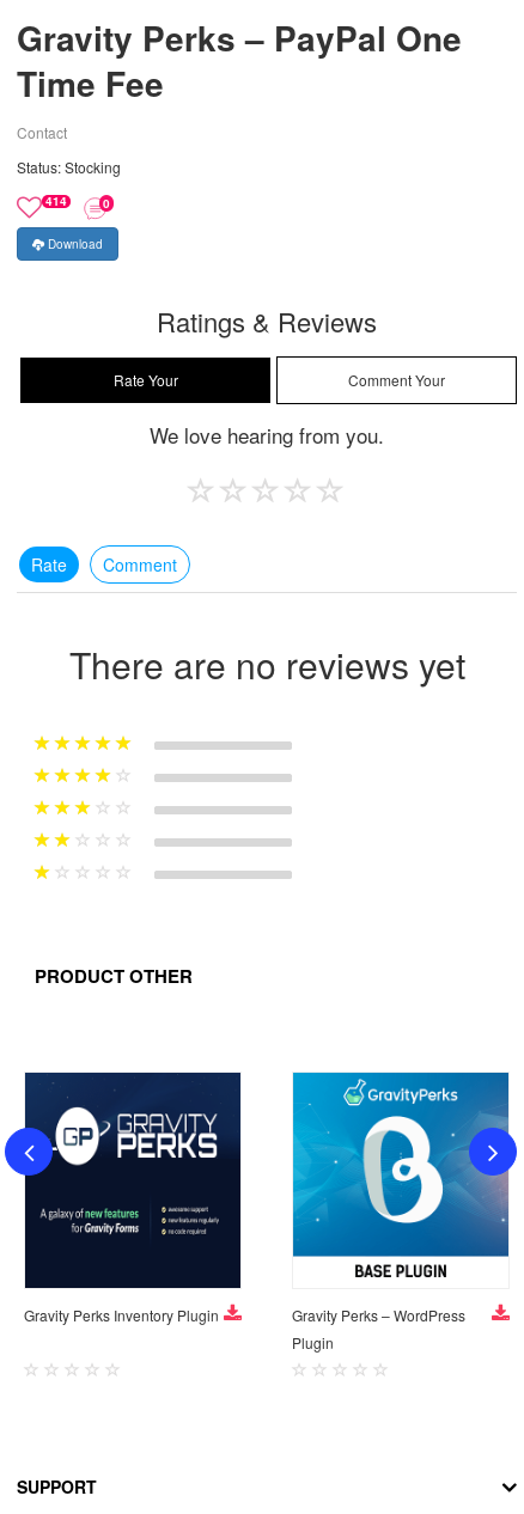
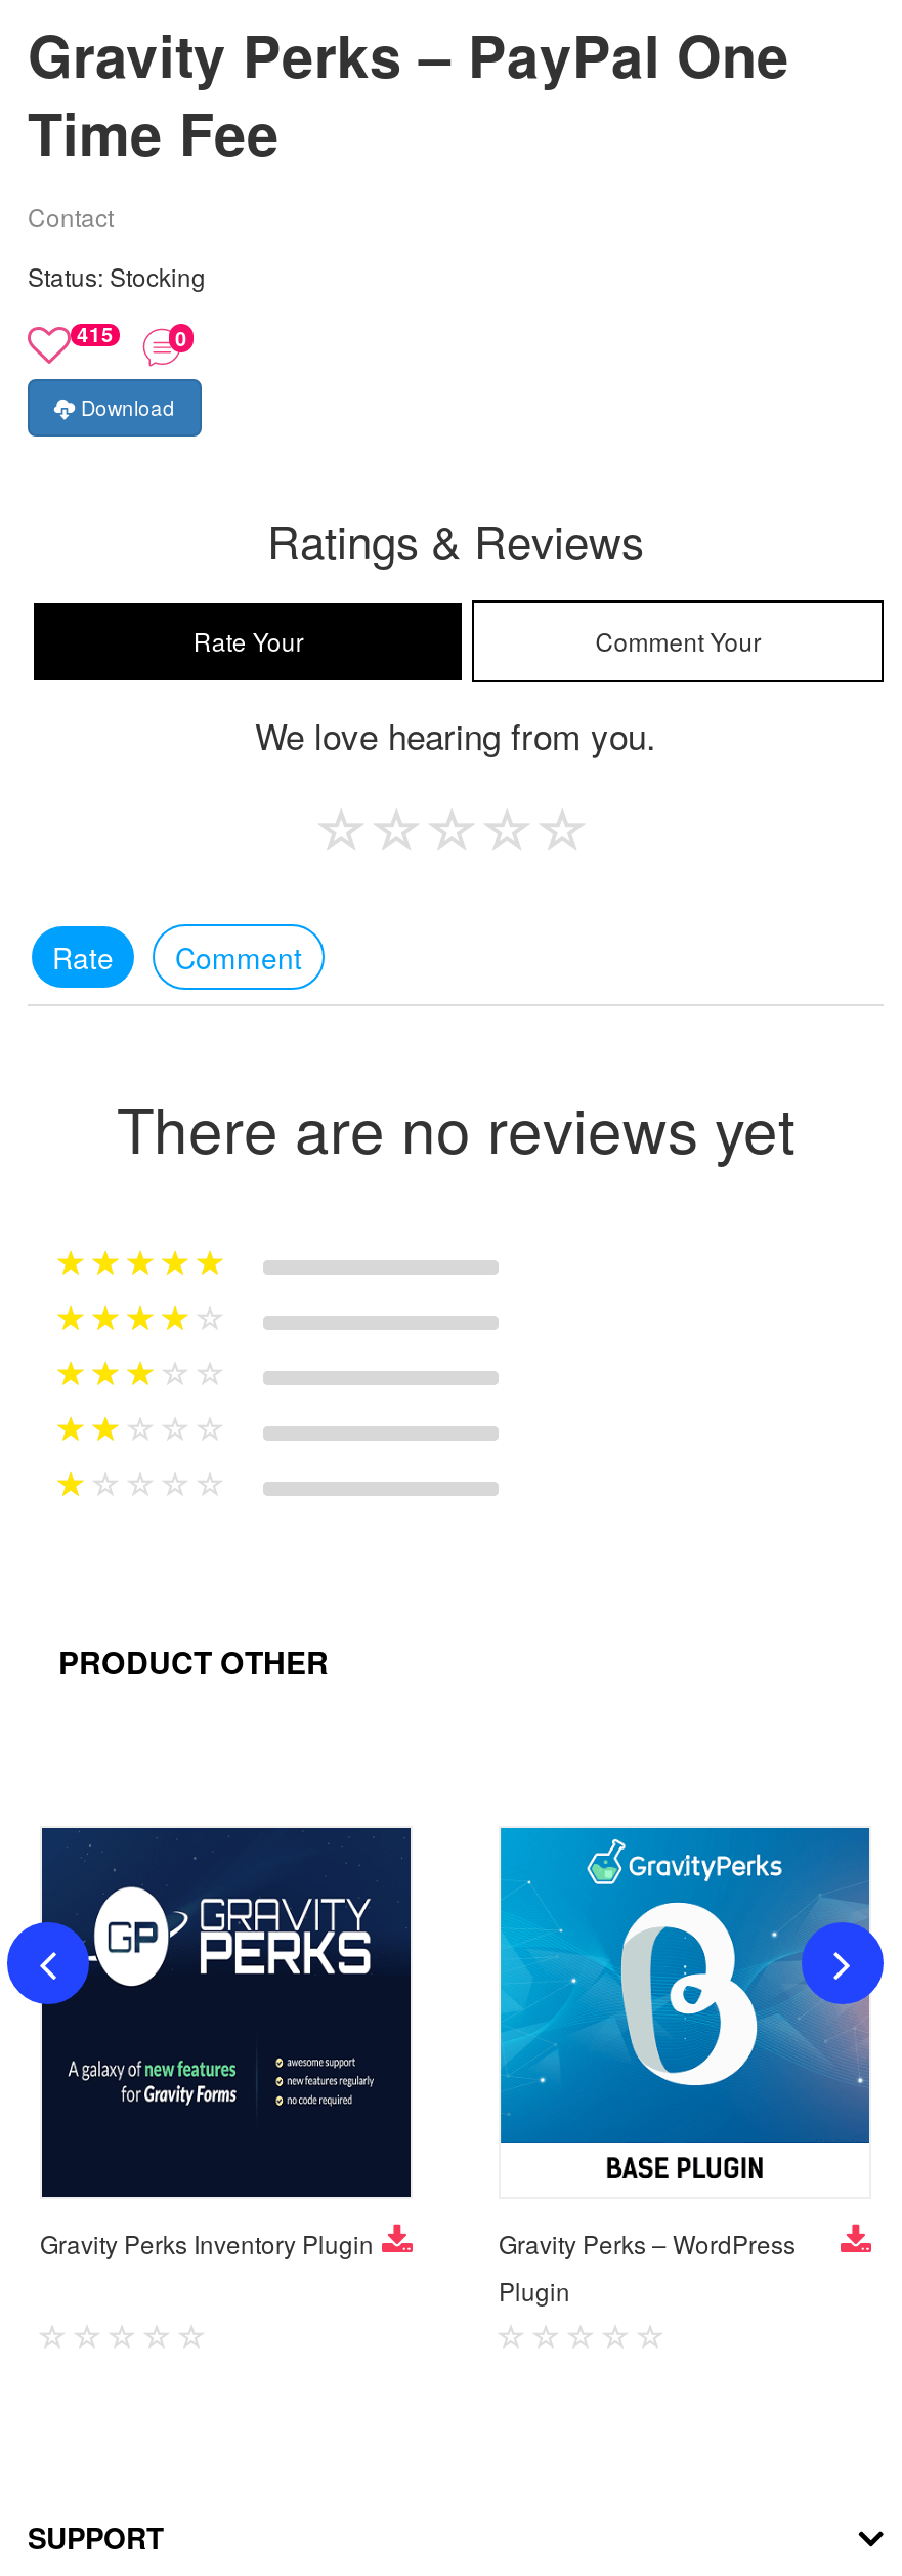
- 414
+ 415
